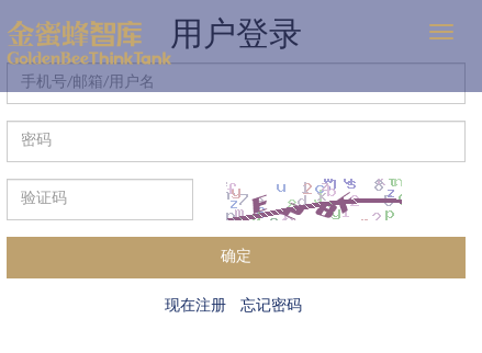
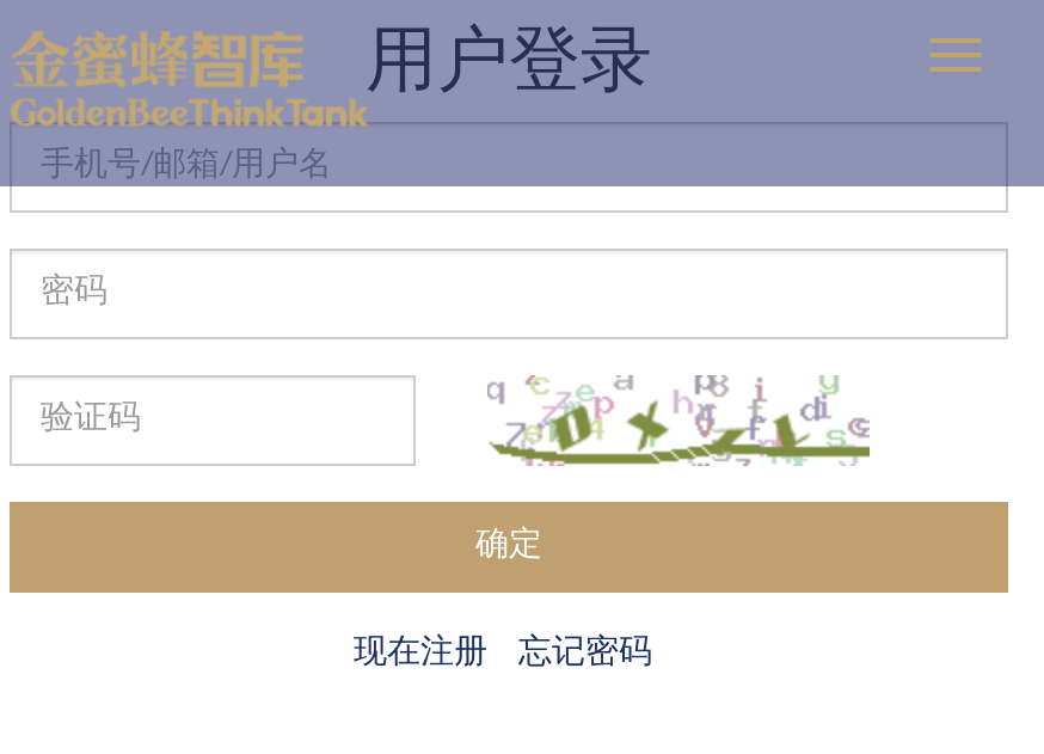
- [image]
+ [image]
